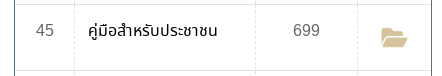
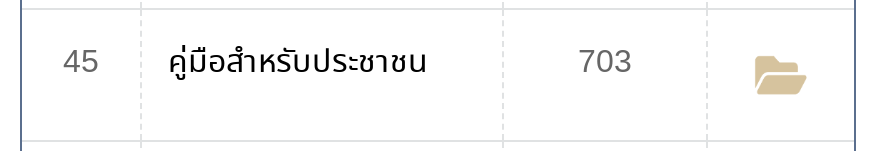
- 699
+ 703
